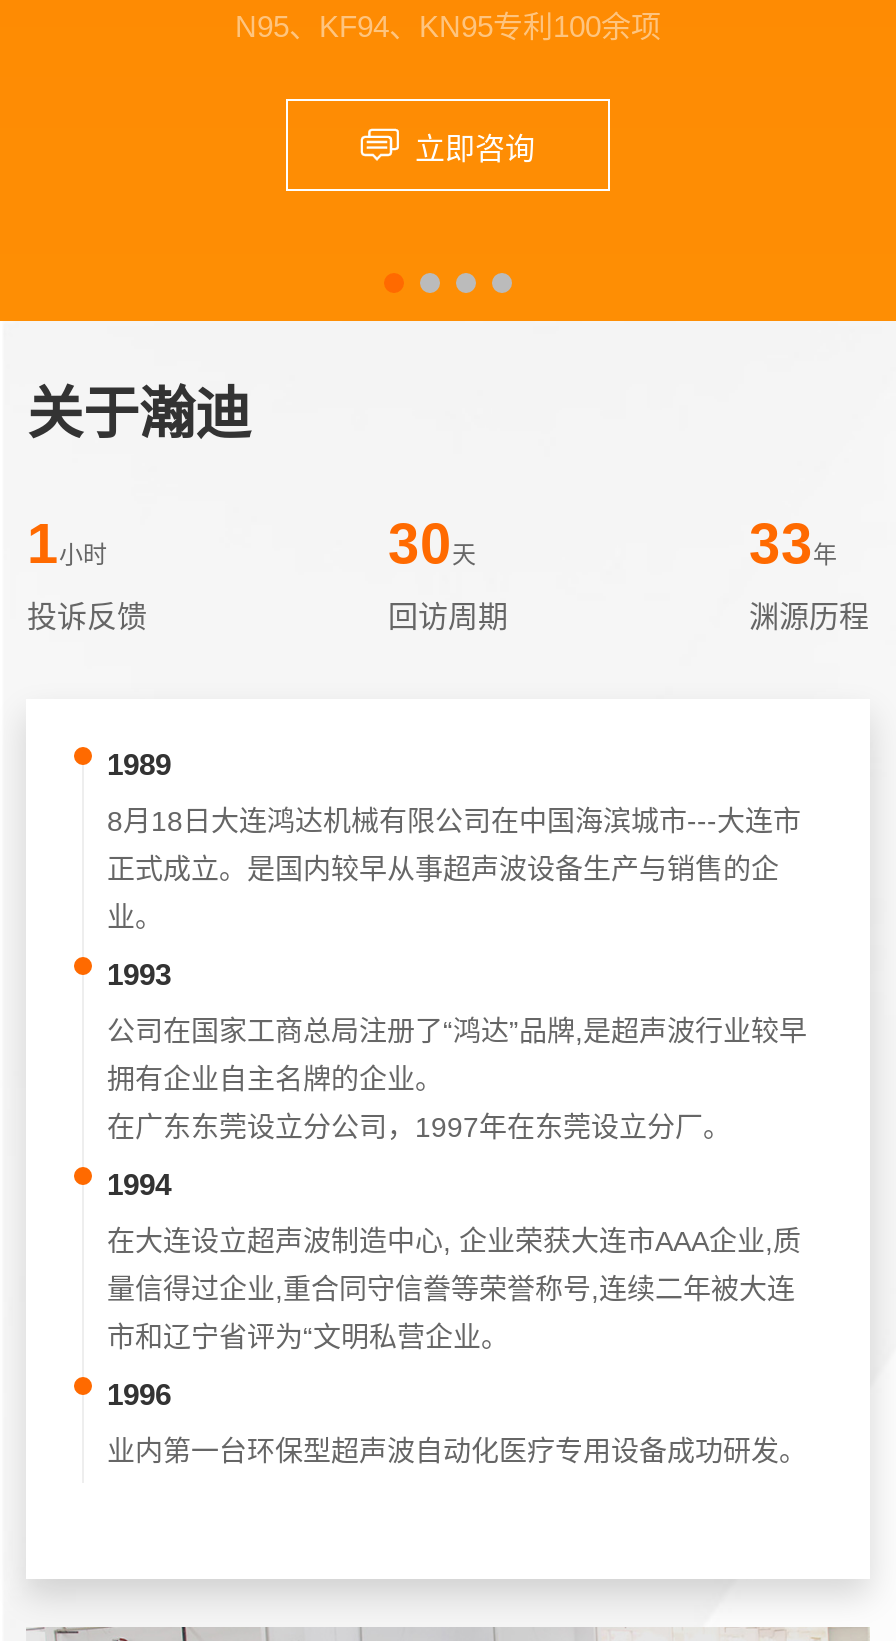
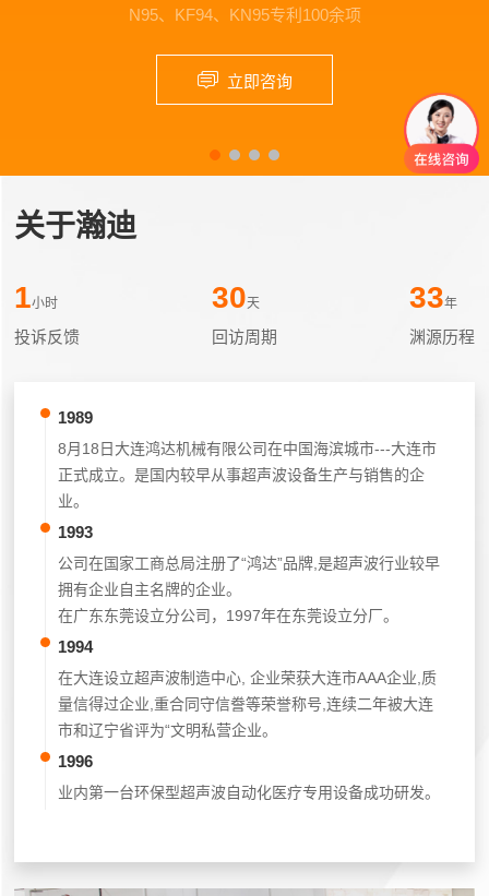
+ [image]
